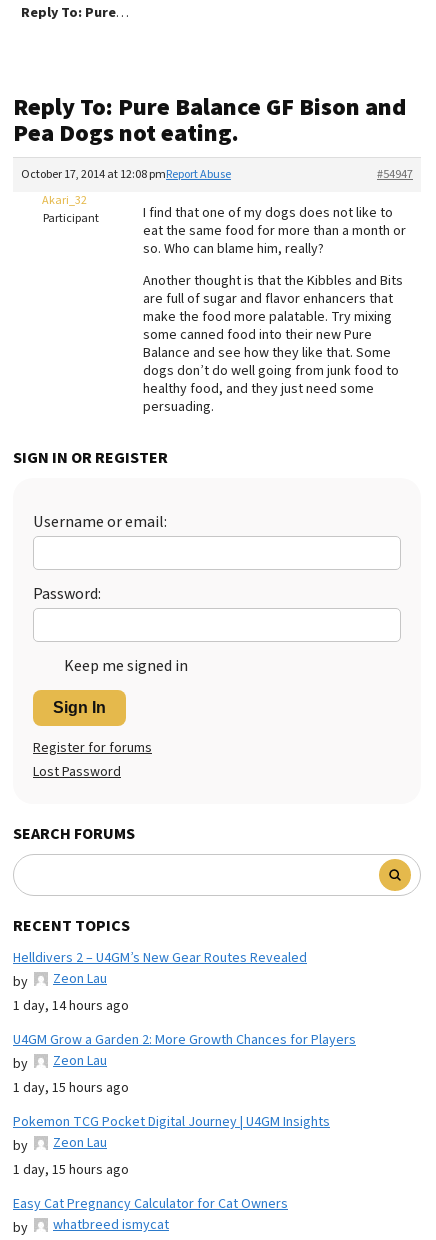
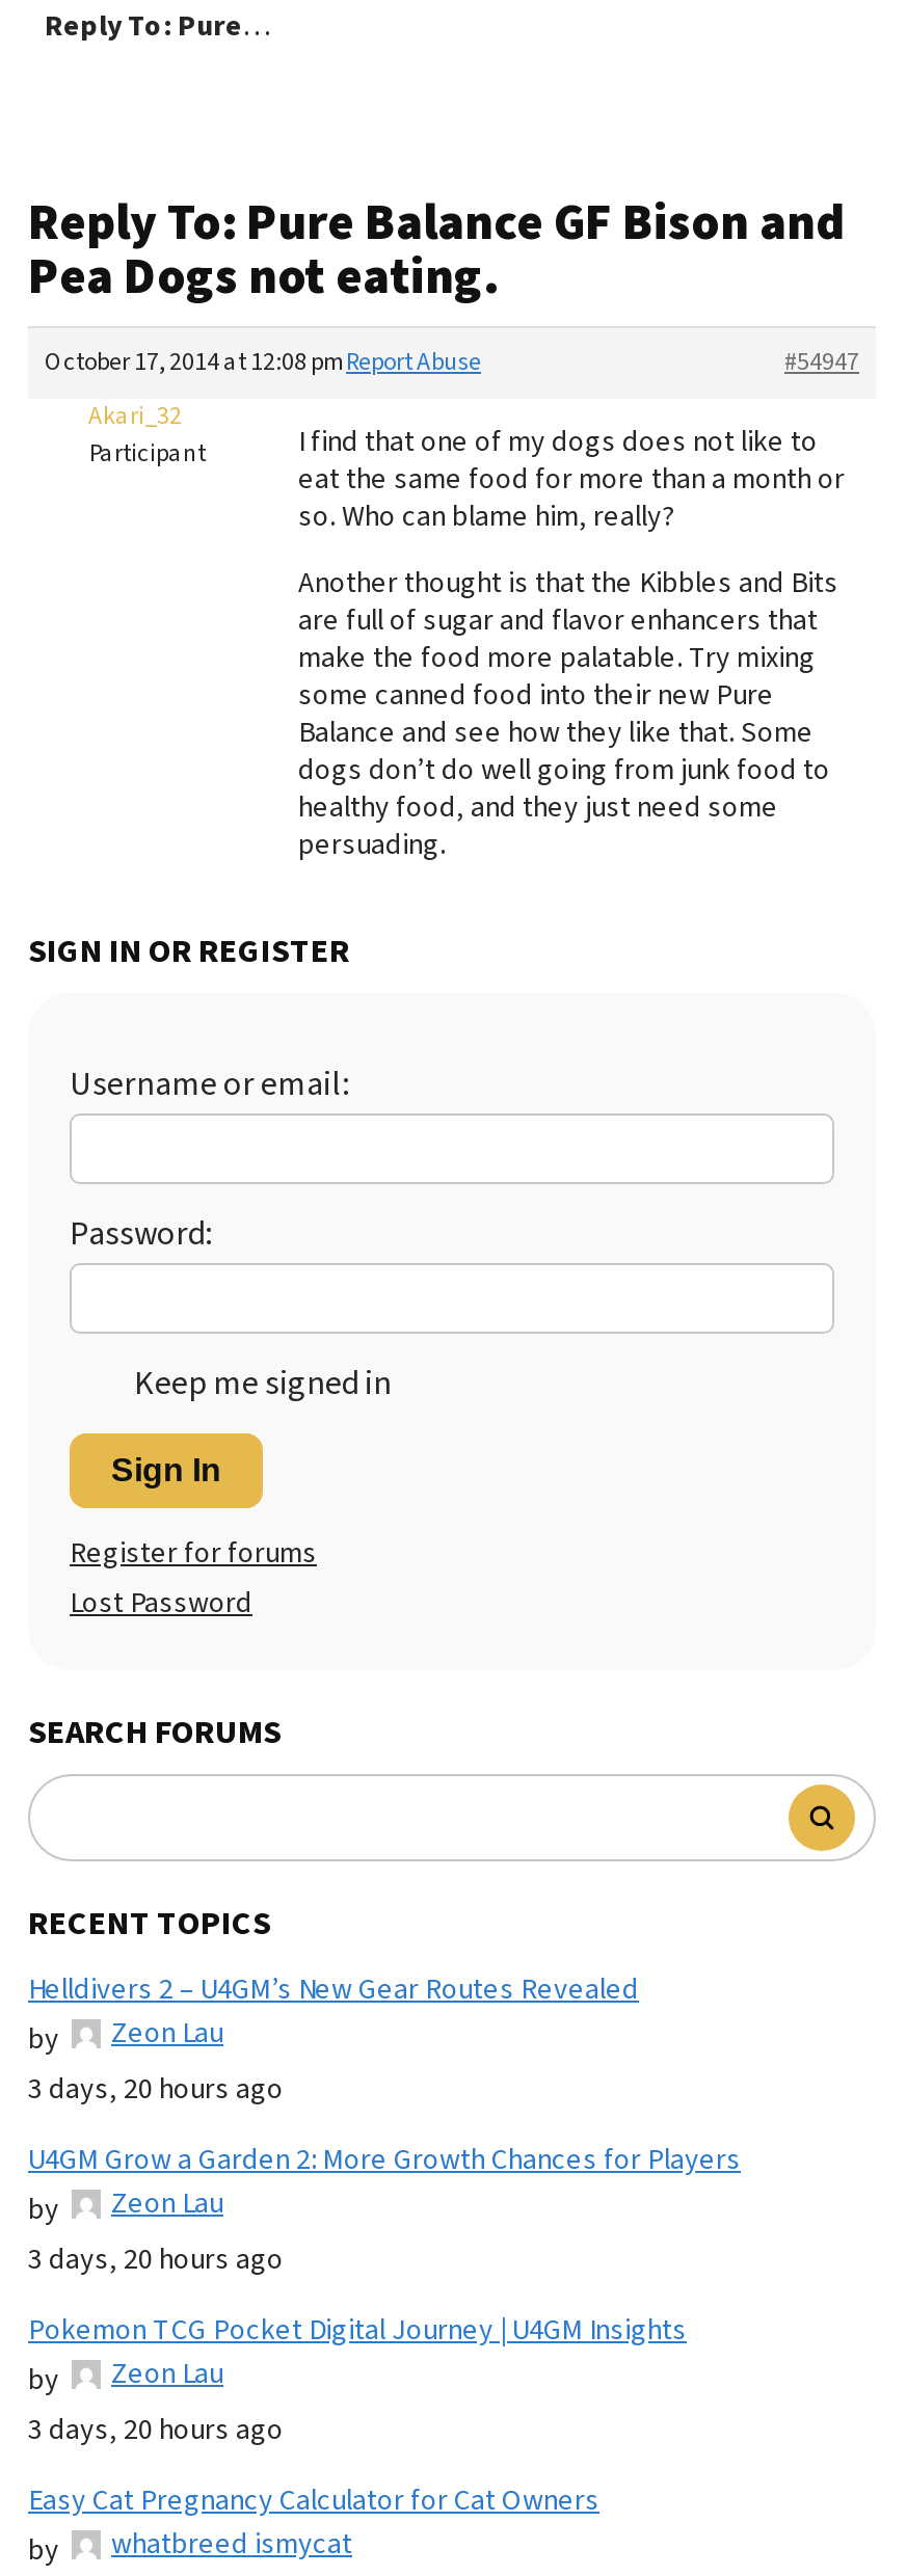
- 1 day, 14 hours ago
+ 3 days, 20 hours ago

- 1 day, 15 hours ago
+ 3 days, 20 hours ago

- 1 day, 15 hours ago
+ 3 days, 20 hours ago
